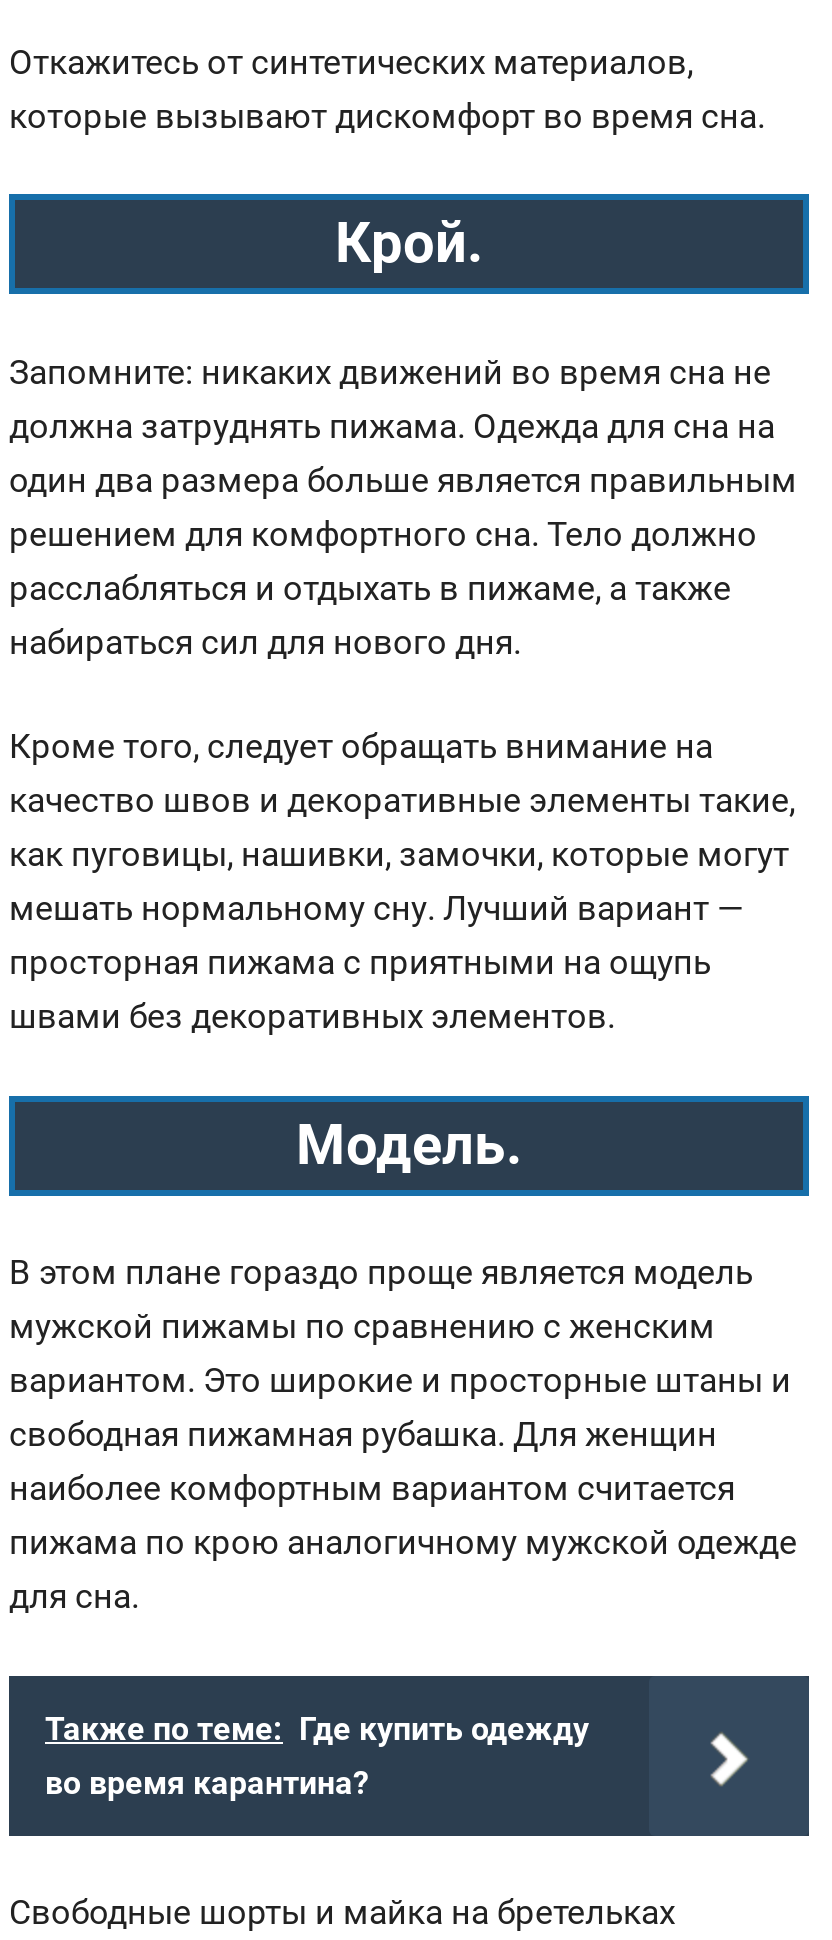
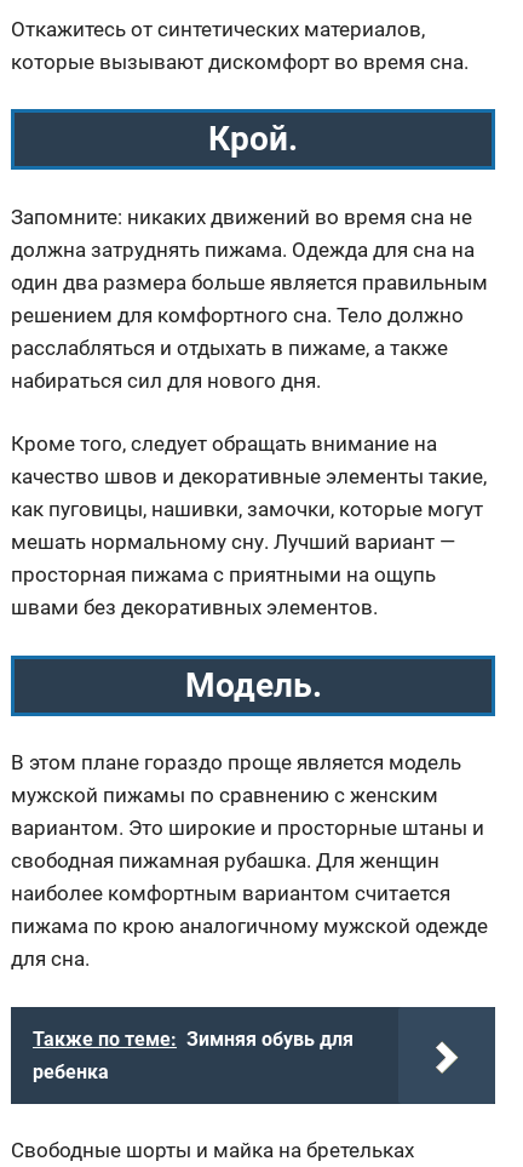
- Также по теме: Где купить одежду
- во время карантина?
+ Также по теме: Зимняя обувь для
+ ребенка
